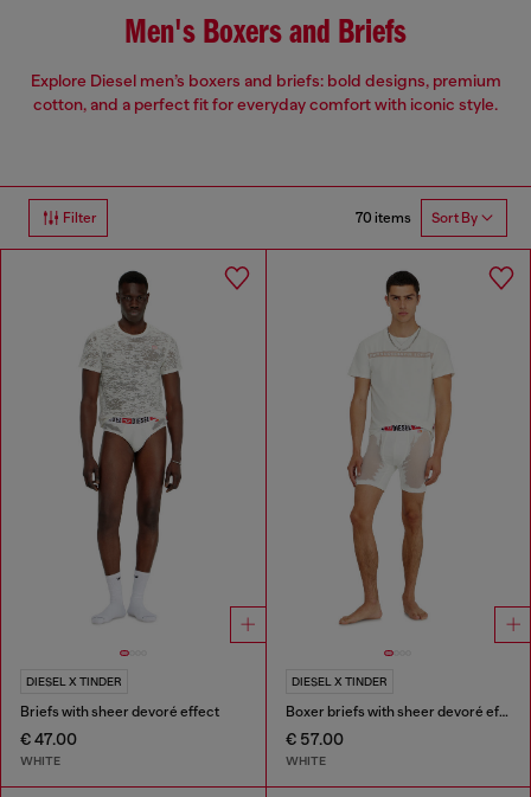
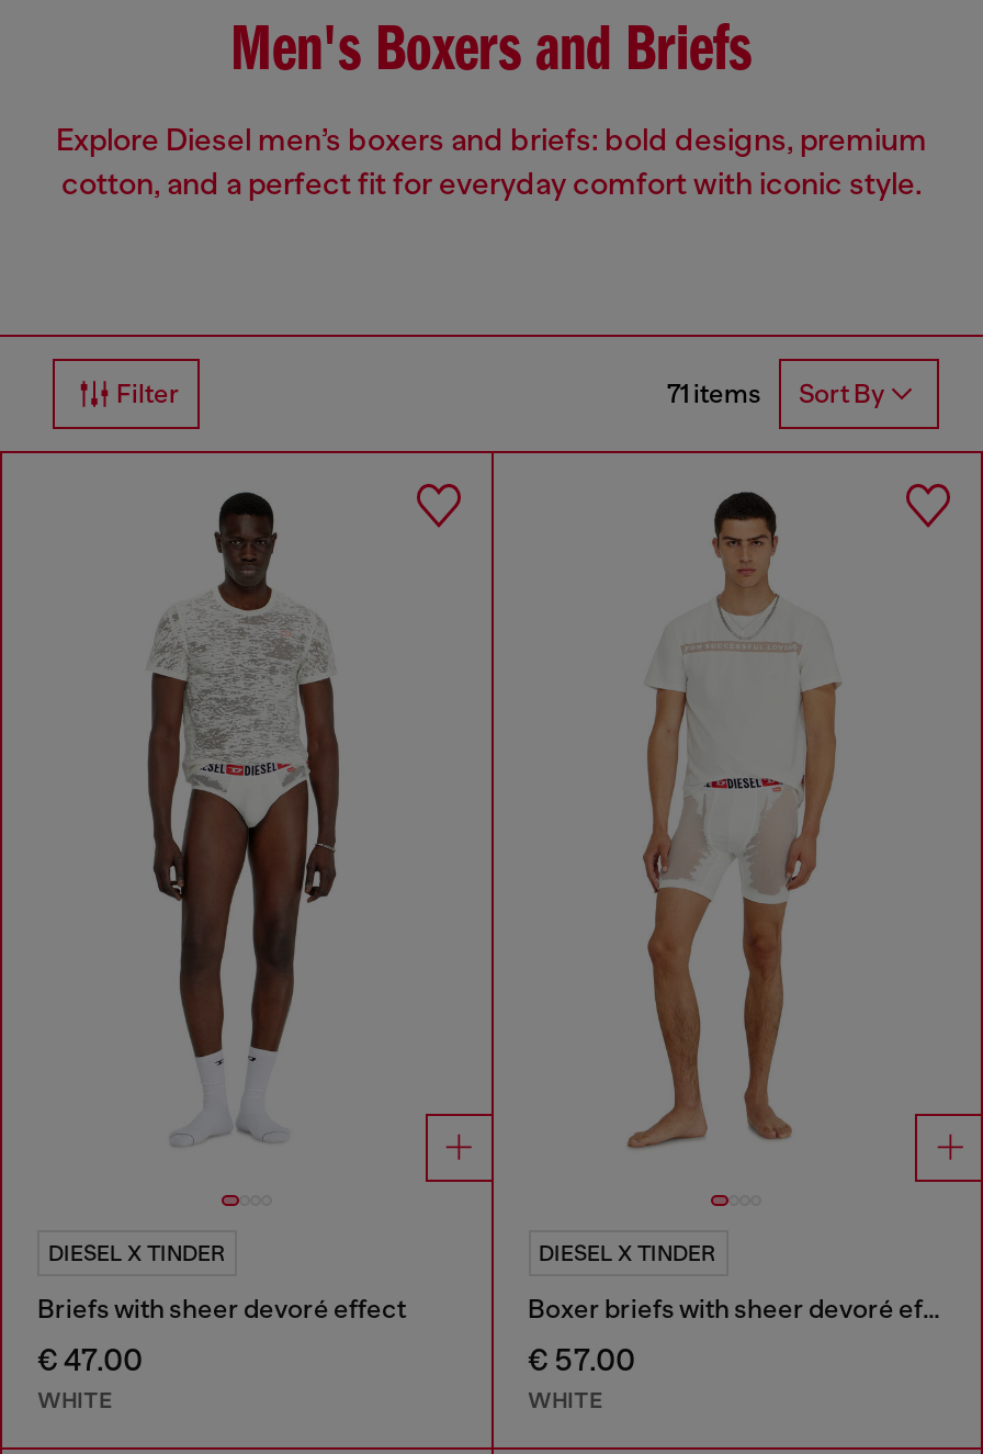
- 70 items Sort By
+ 71 items Sort By
